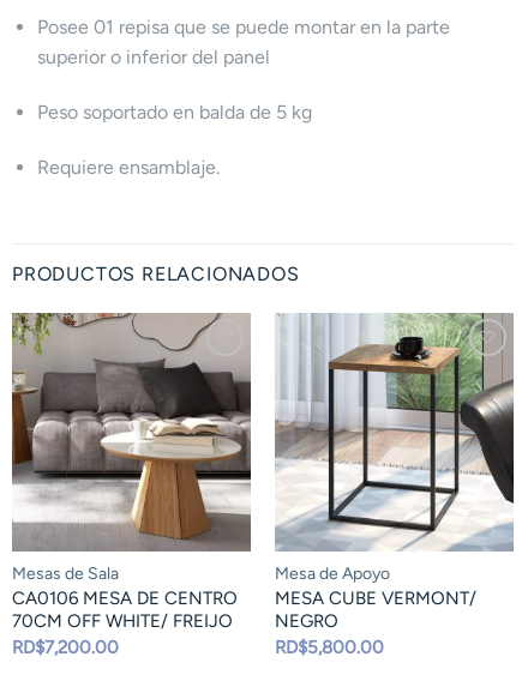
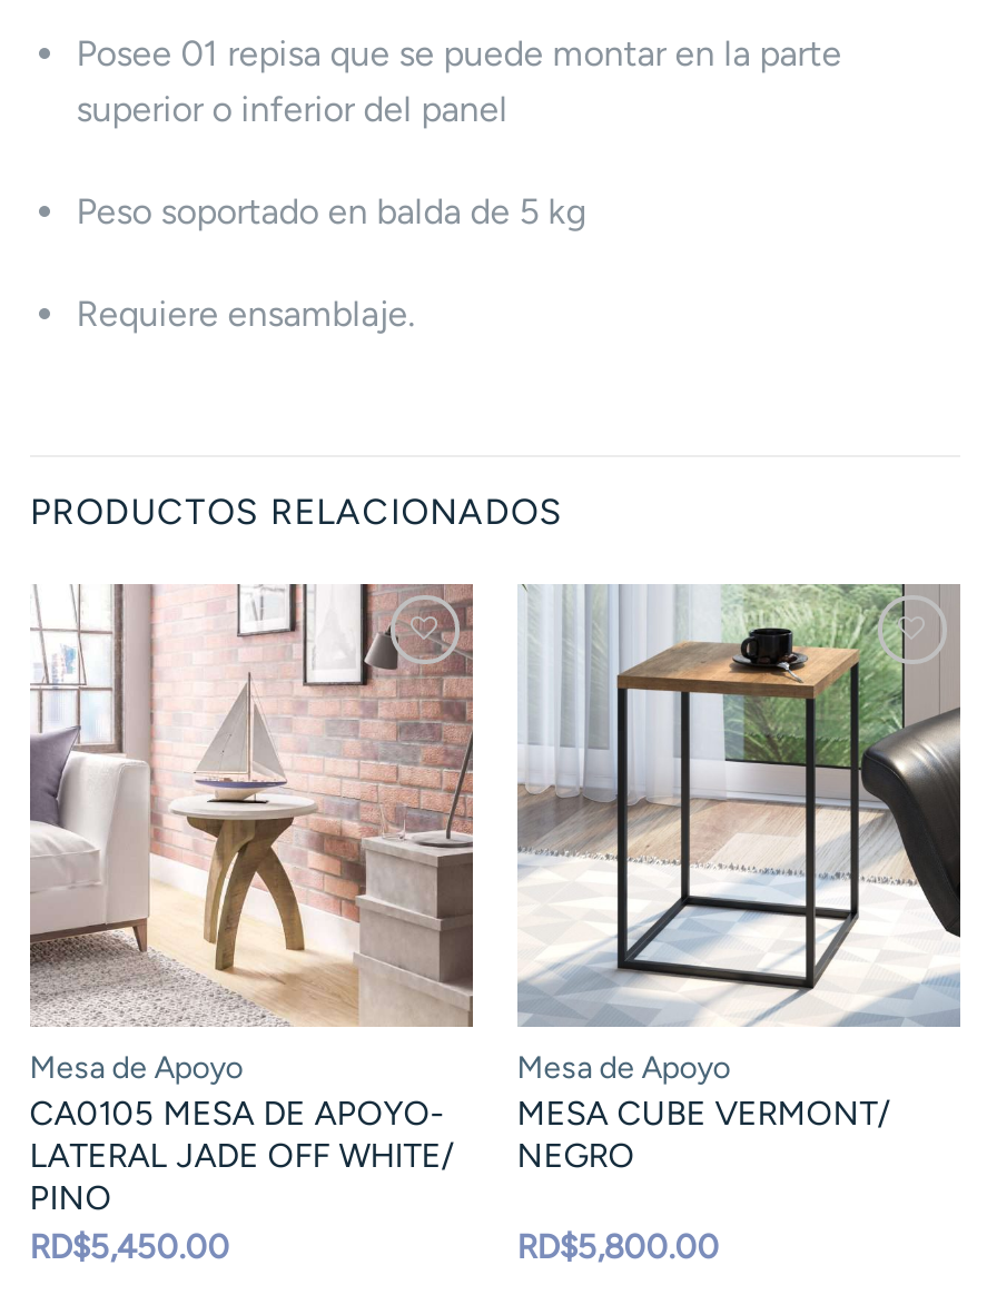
- [image]
- Mesas de Sala
- CA0106 MESA DE CENTRO
- 70CM OFF WHITE/ FREIJO
- RD$7,200.00
+ [image]
+ Mesa de Apoyo
+ CA0105 MESA DE APOYO-
+ LATERAL JADE OFF WHITE/
+ PINO
+ RD$5,450.00
